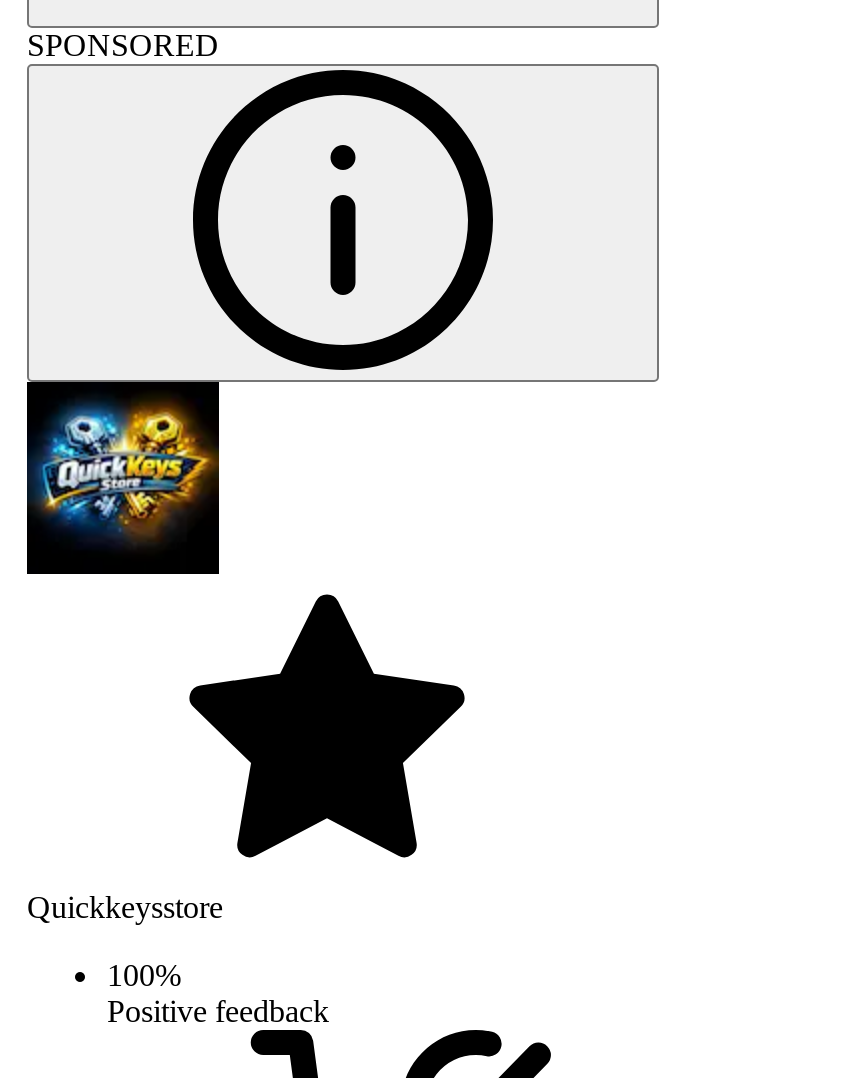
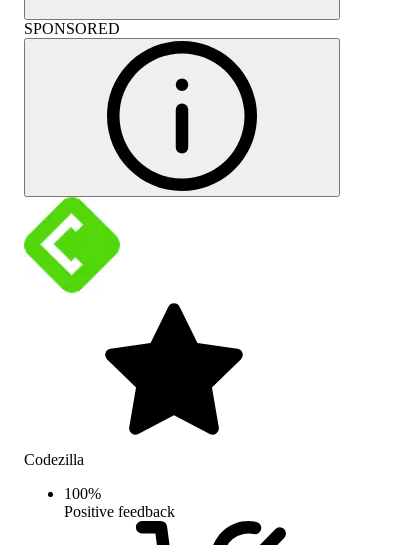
- [image]
+ [image]

- Quickkeysstore
+ Codezilla
